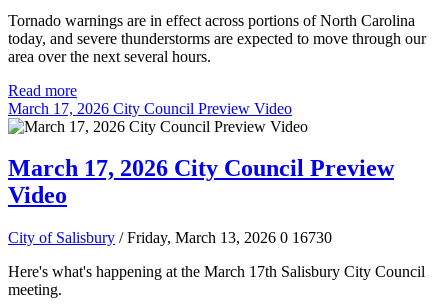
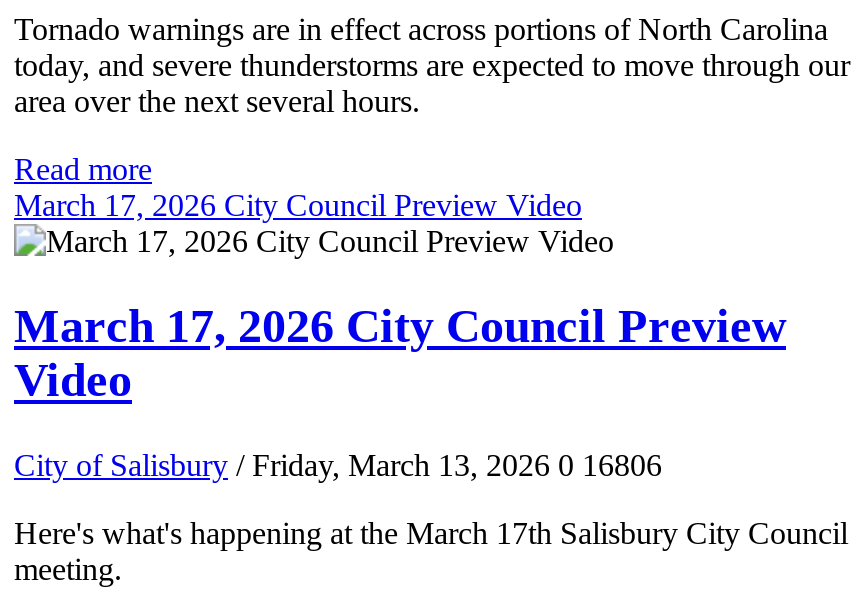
- City of Salisbury / Friday, March 13, 2026 0 16730
+ City of Salisbury / Friday, March 13, 2026 0 16806
